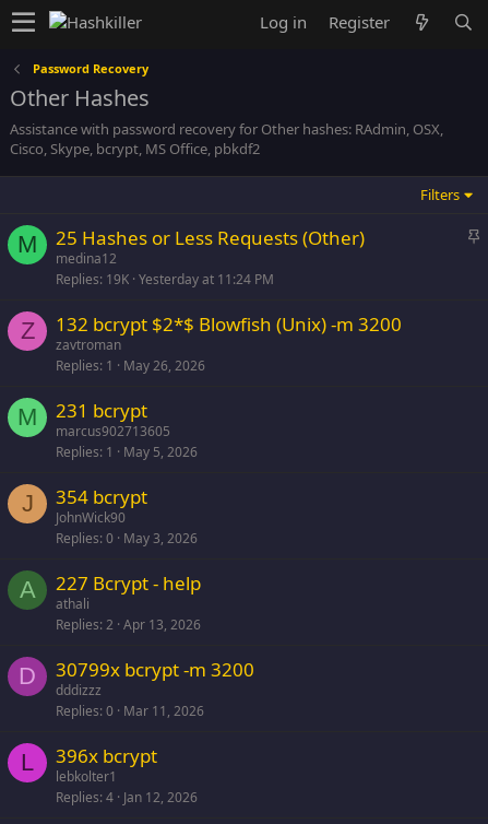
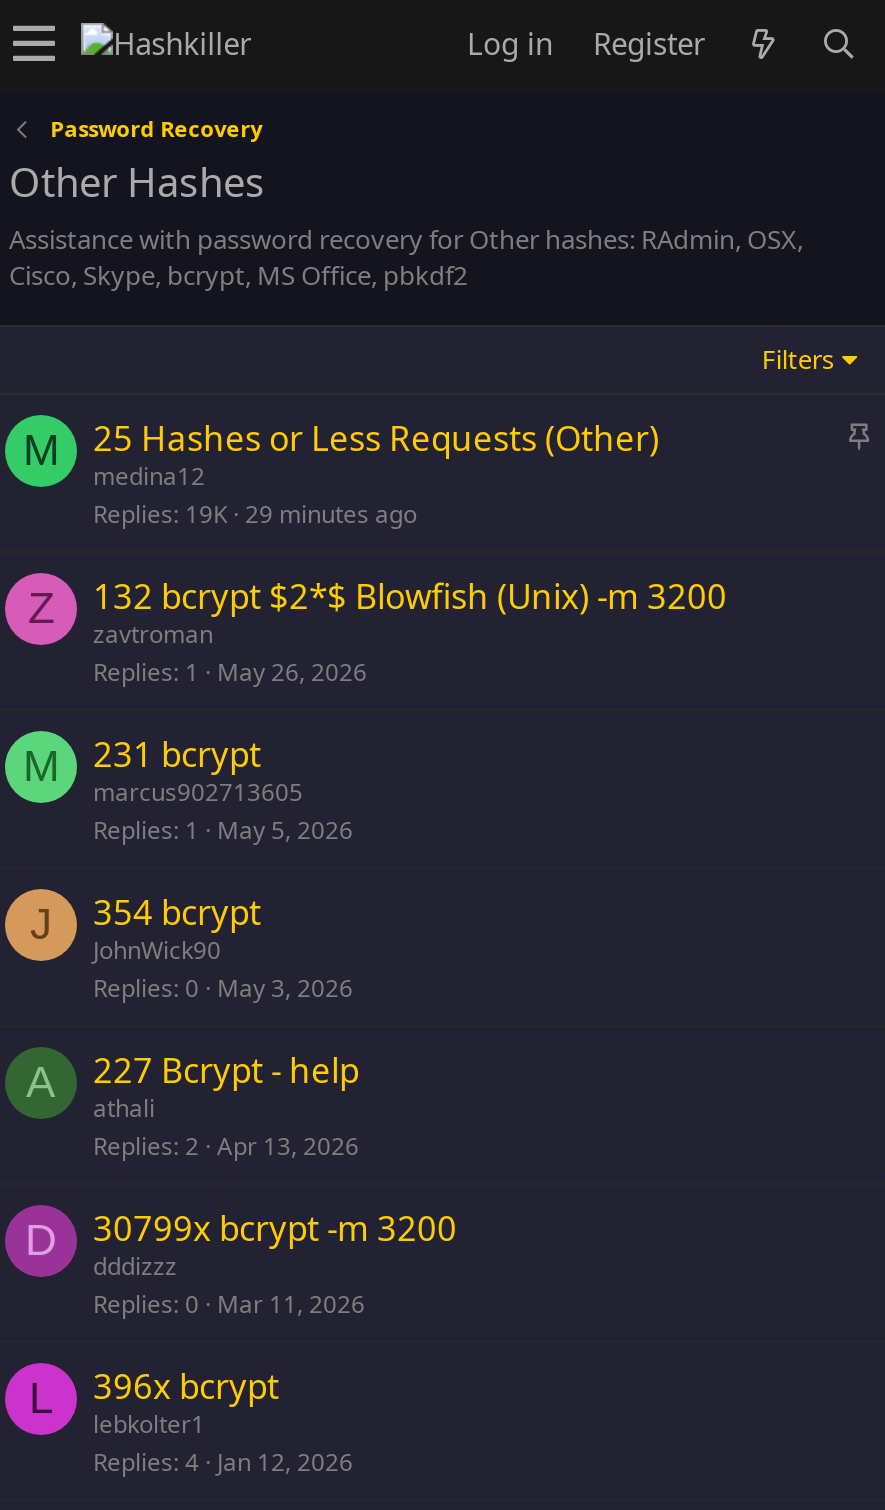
- Replies 19K Yesterday at 11:24 PM
+ Replies 19K 29 minutes ago
